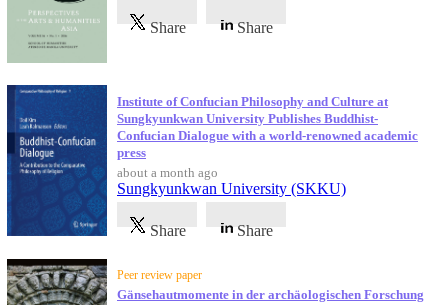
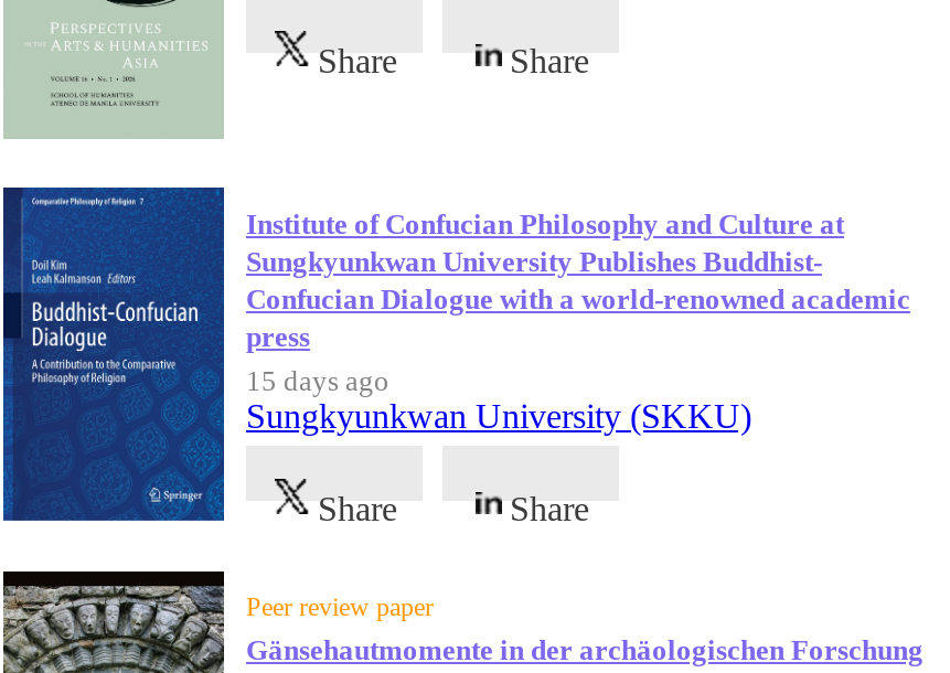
- about a month ago
+ 15 days ago
